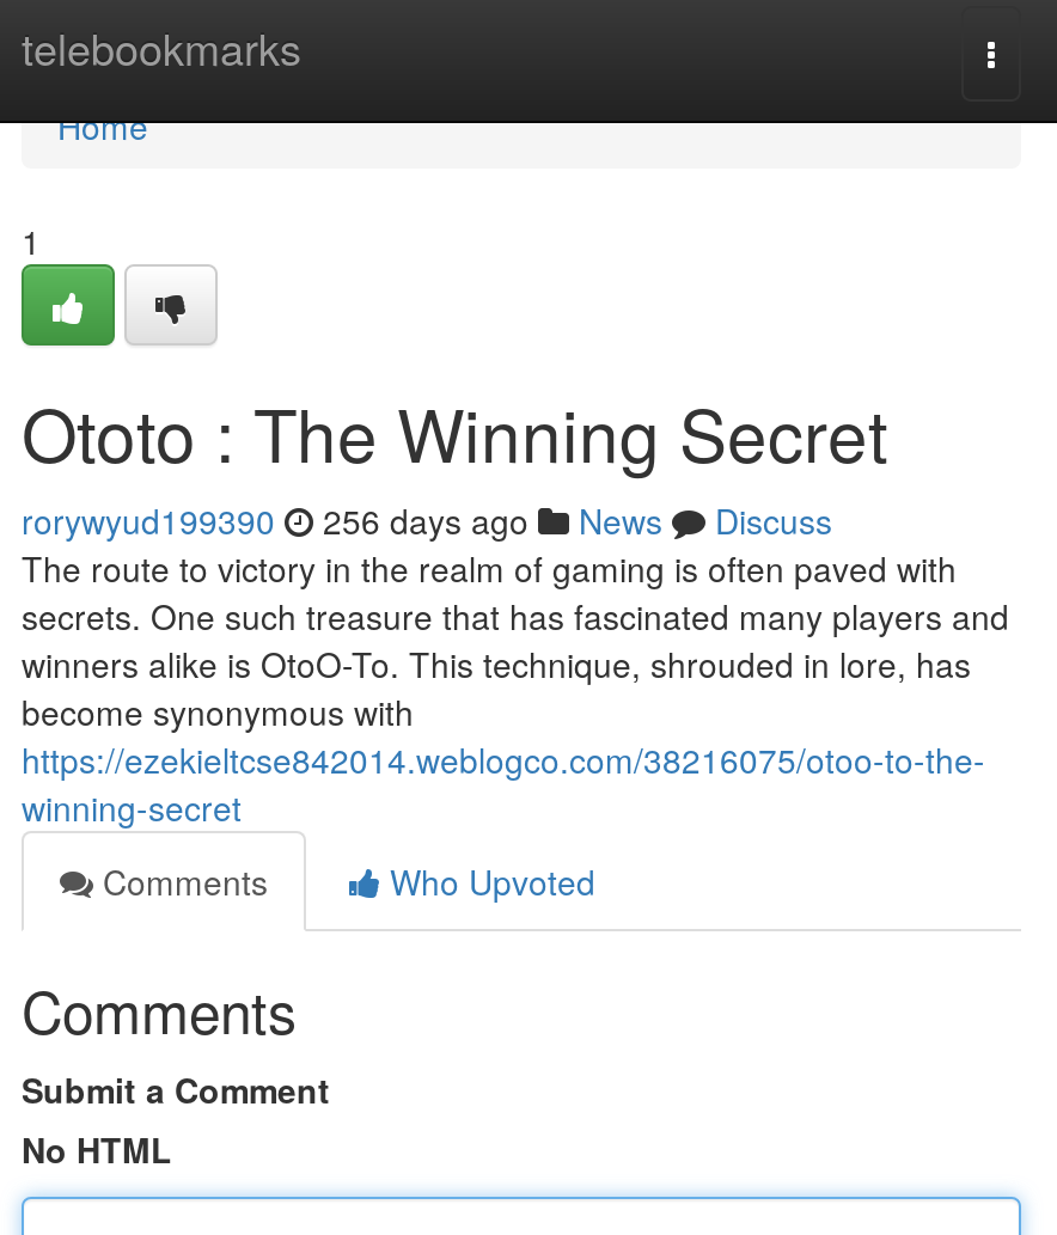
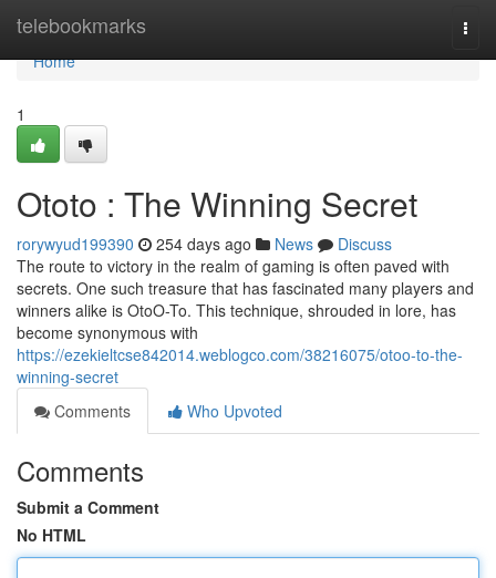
- rorywyud199390 256 days ago News Discuss
+ rorywyud199390 254 days ago News Discuss
